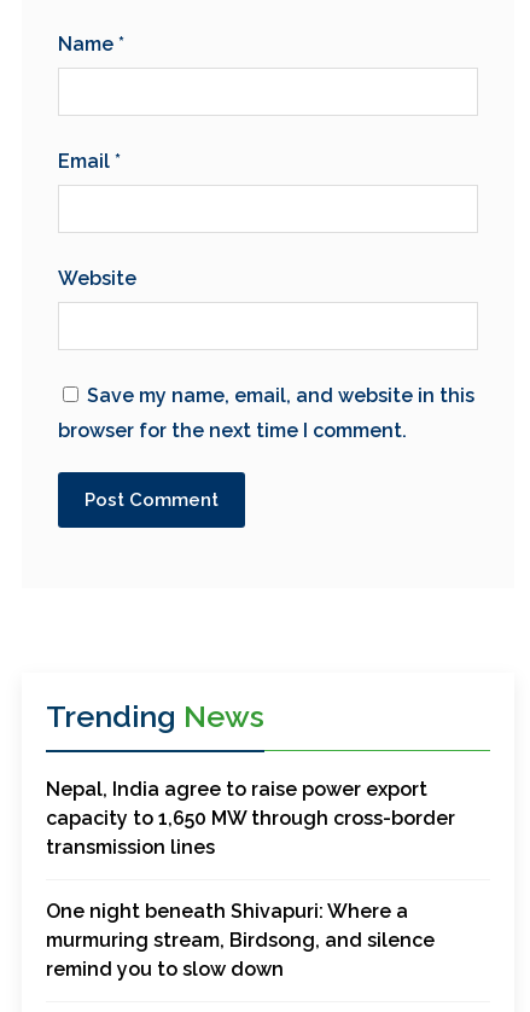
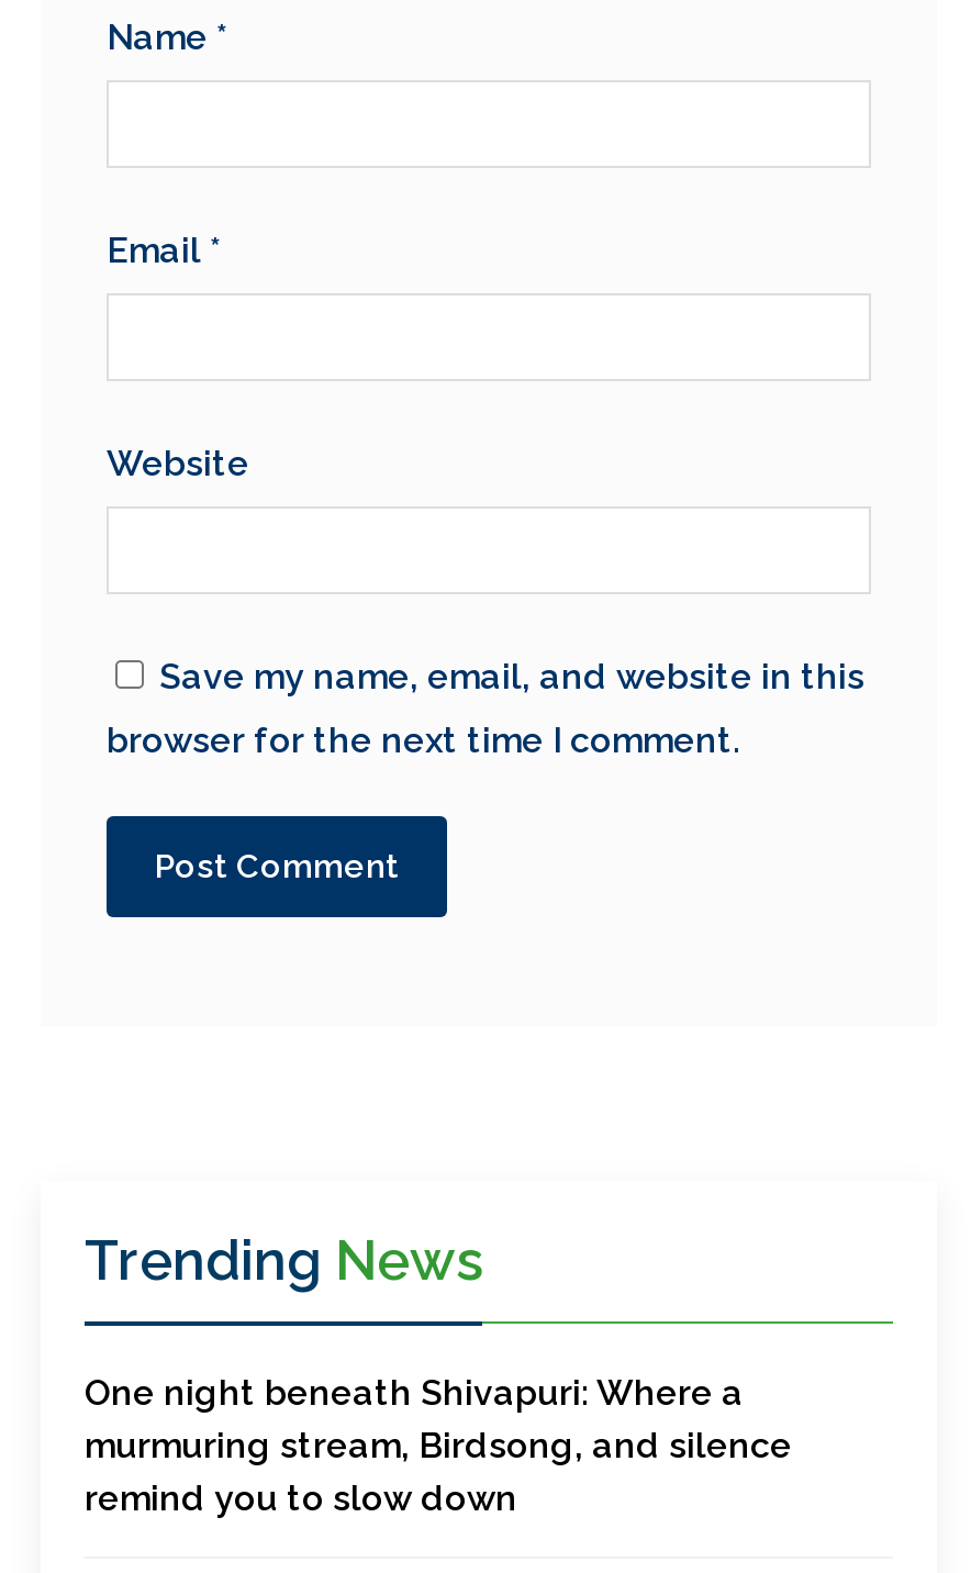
- Nepal, India agree to raise power export
- capacity to 1,650 MW through cross-border
- transmission lines
